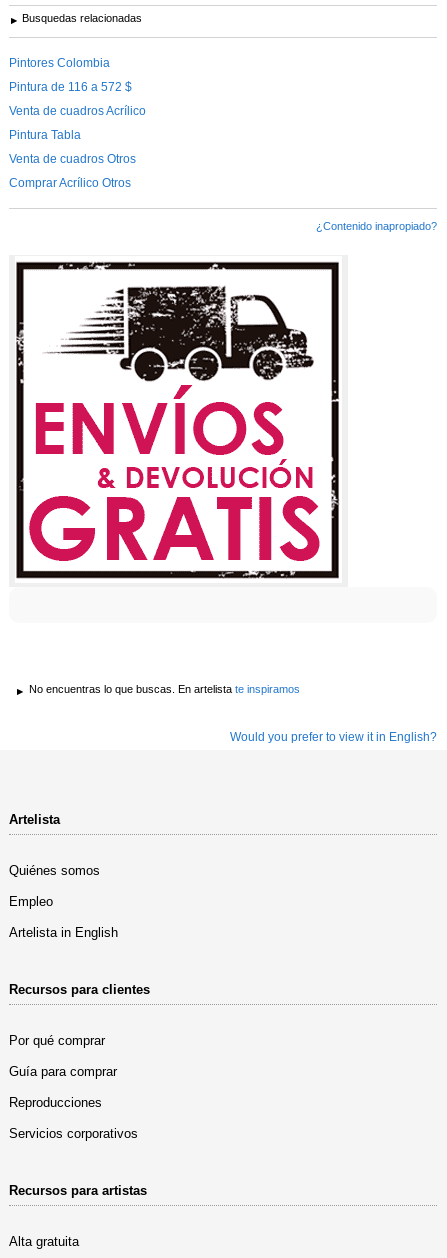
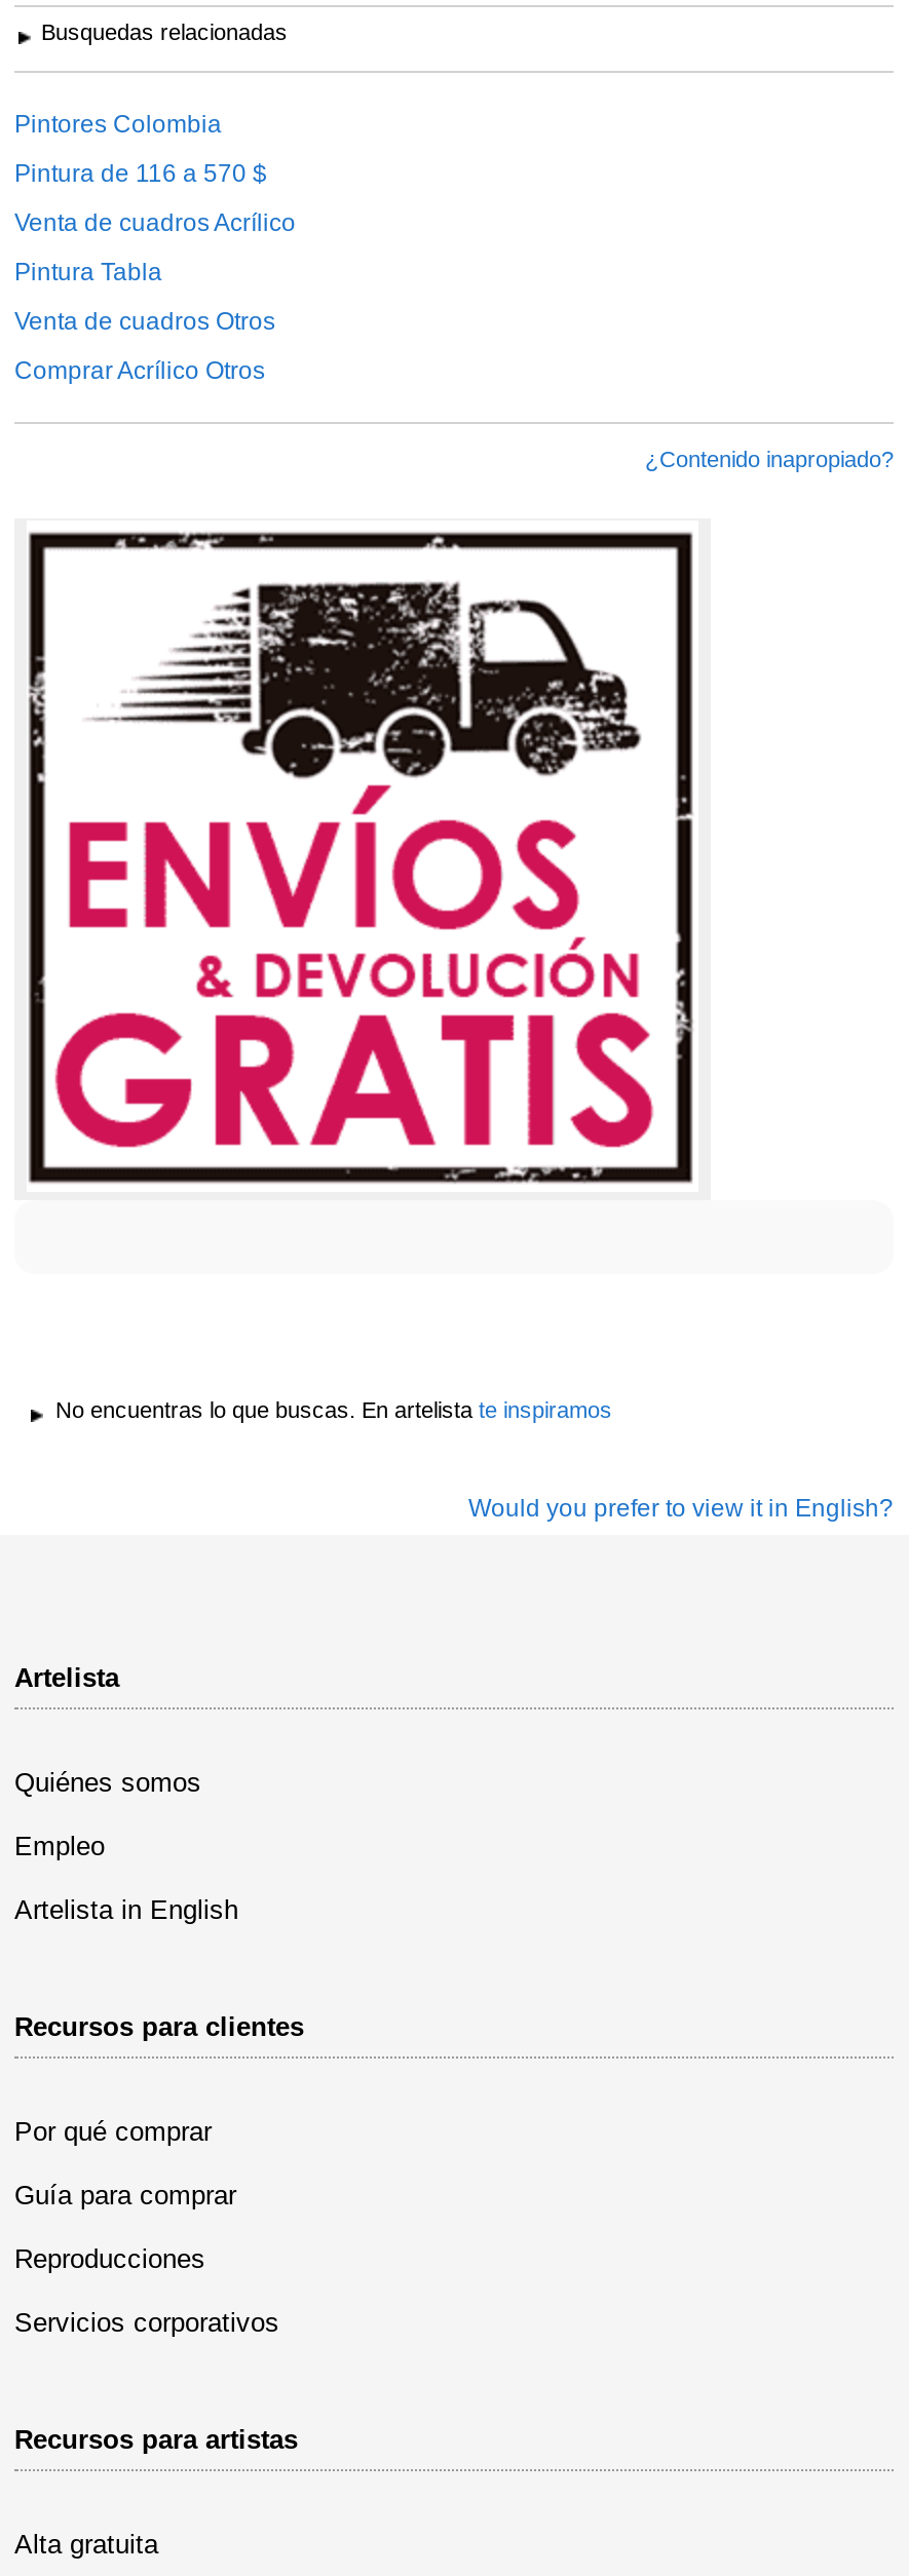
- Pintura de 116 a 572 $
+ Pintura de 116 a 570 $
